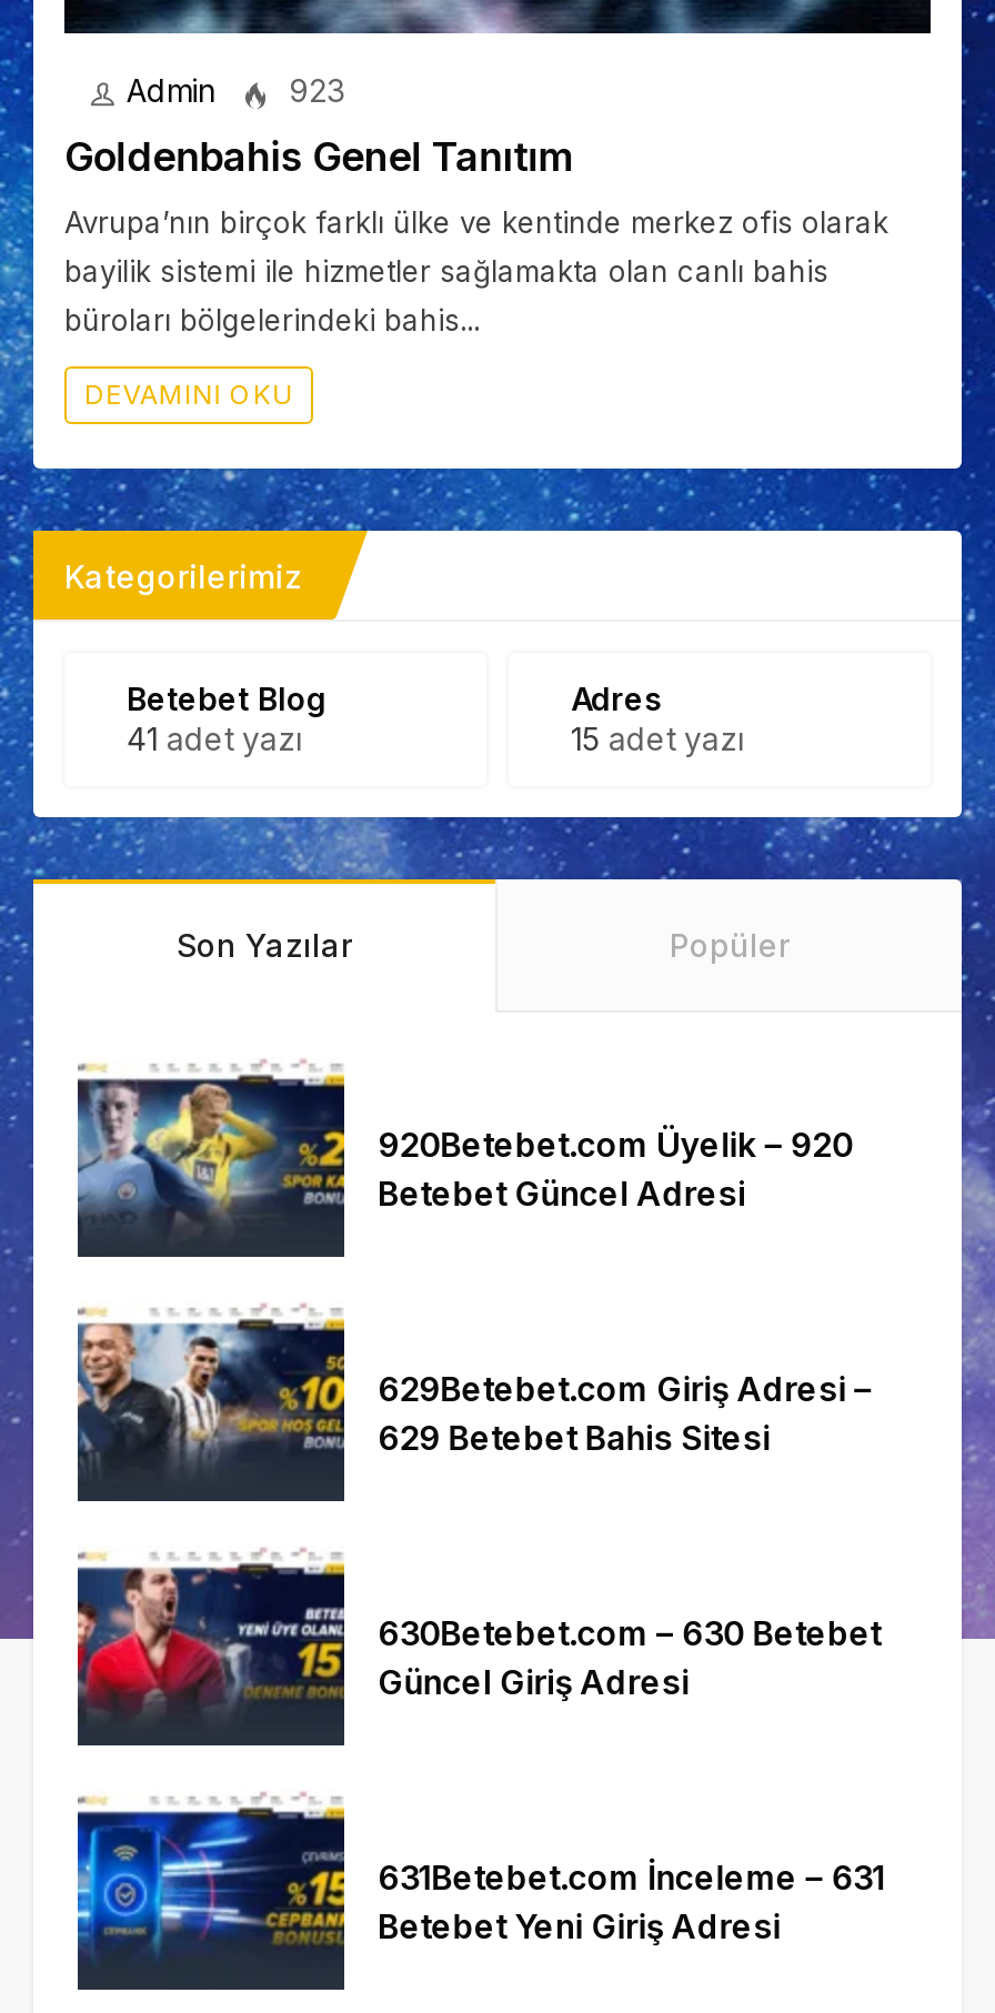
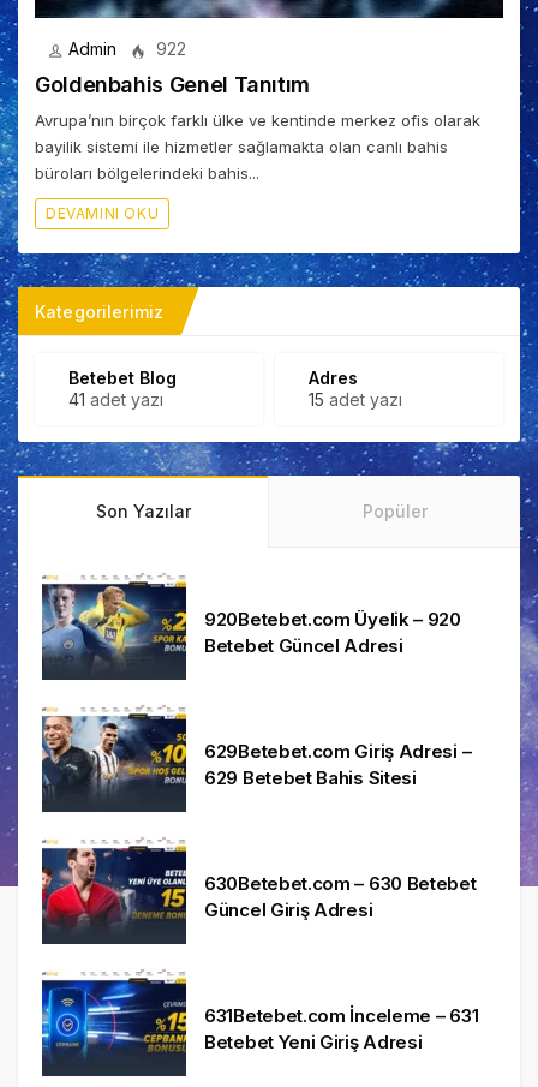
- Admin 923
+ Admin 922
